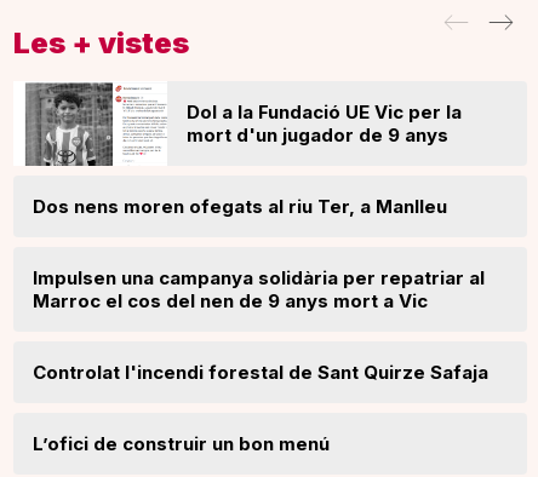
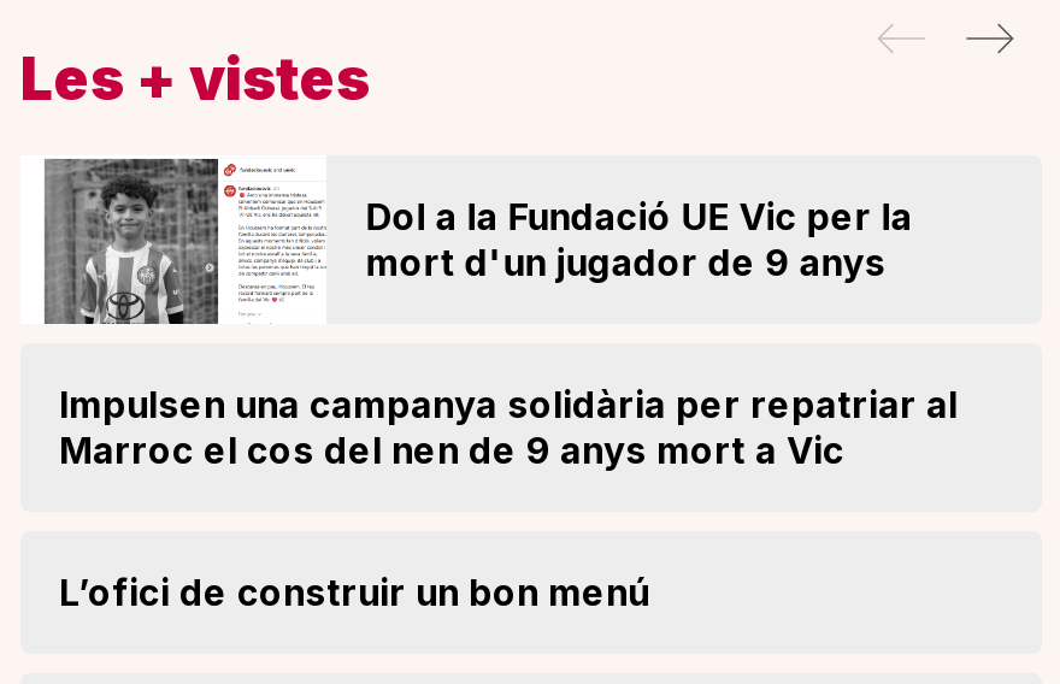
- Dos nens moren ofegats al riu Ter, a Manlleu

- Controlat l'incendi forestal de Sant Quirze Safaja
